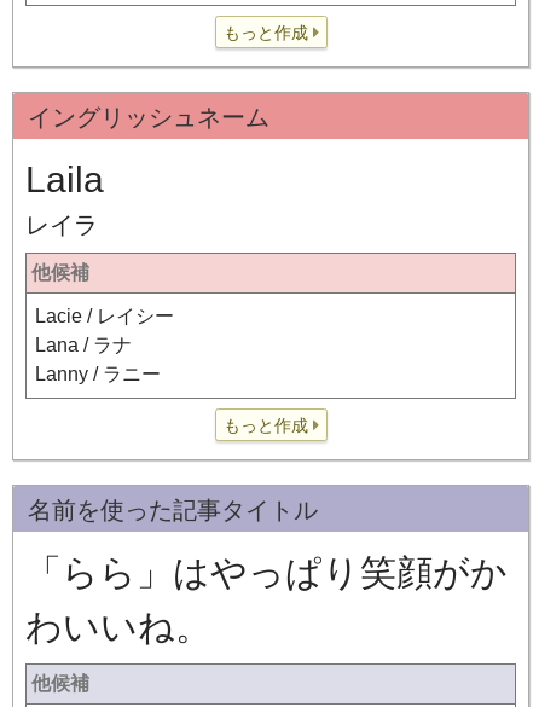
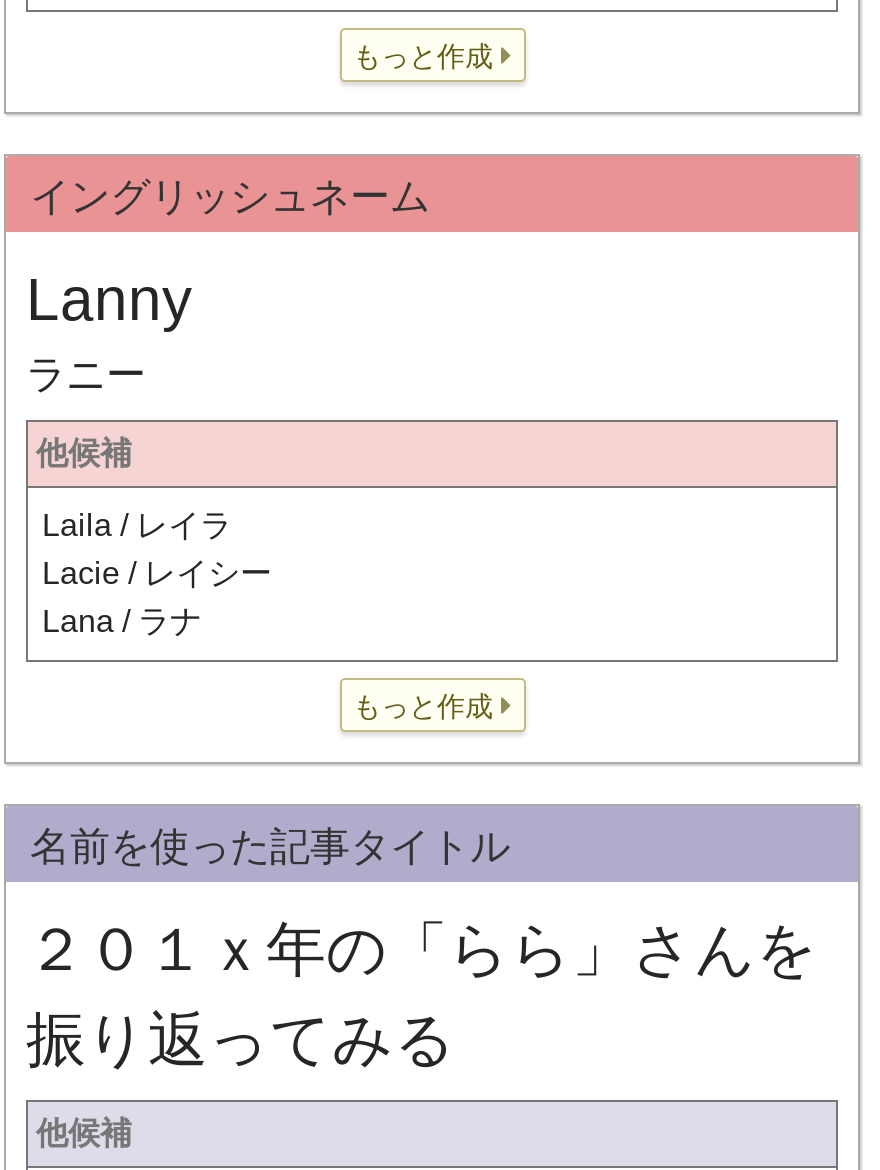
- Laila
- レイラ
+ Lanny
+ ラニー

+ Laila / レイラ

moved down: Lacie / レイシー | Lana / ラナ

- Lanny / ラニー

- 「らら」はやっぱり笑顔がか
- わいいね。
+ ２０１ｘ年の「らら」さんを
+ 振り返ってみる
